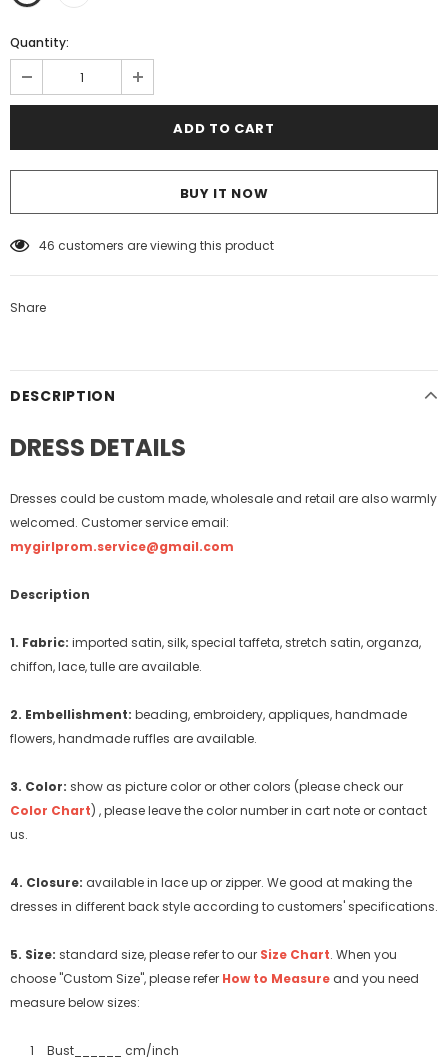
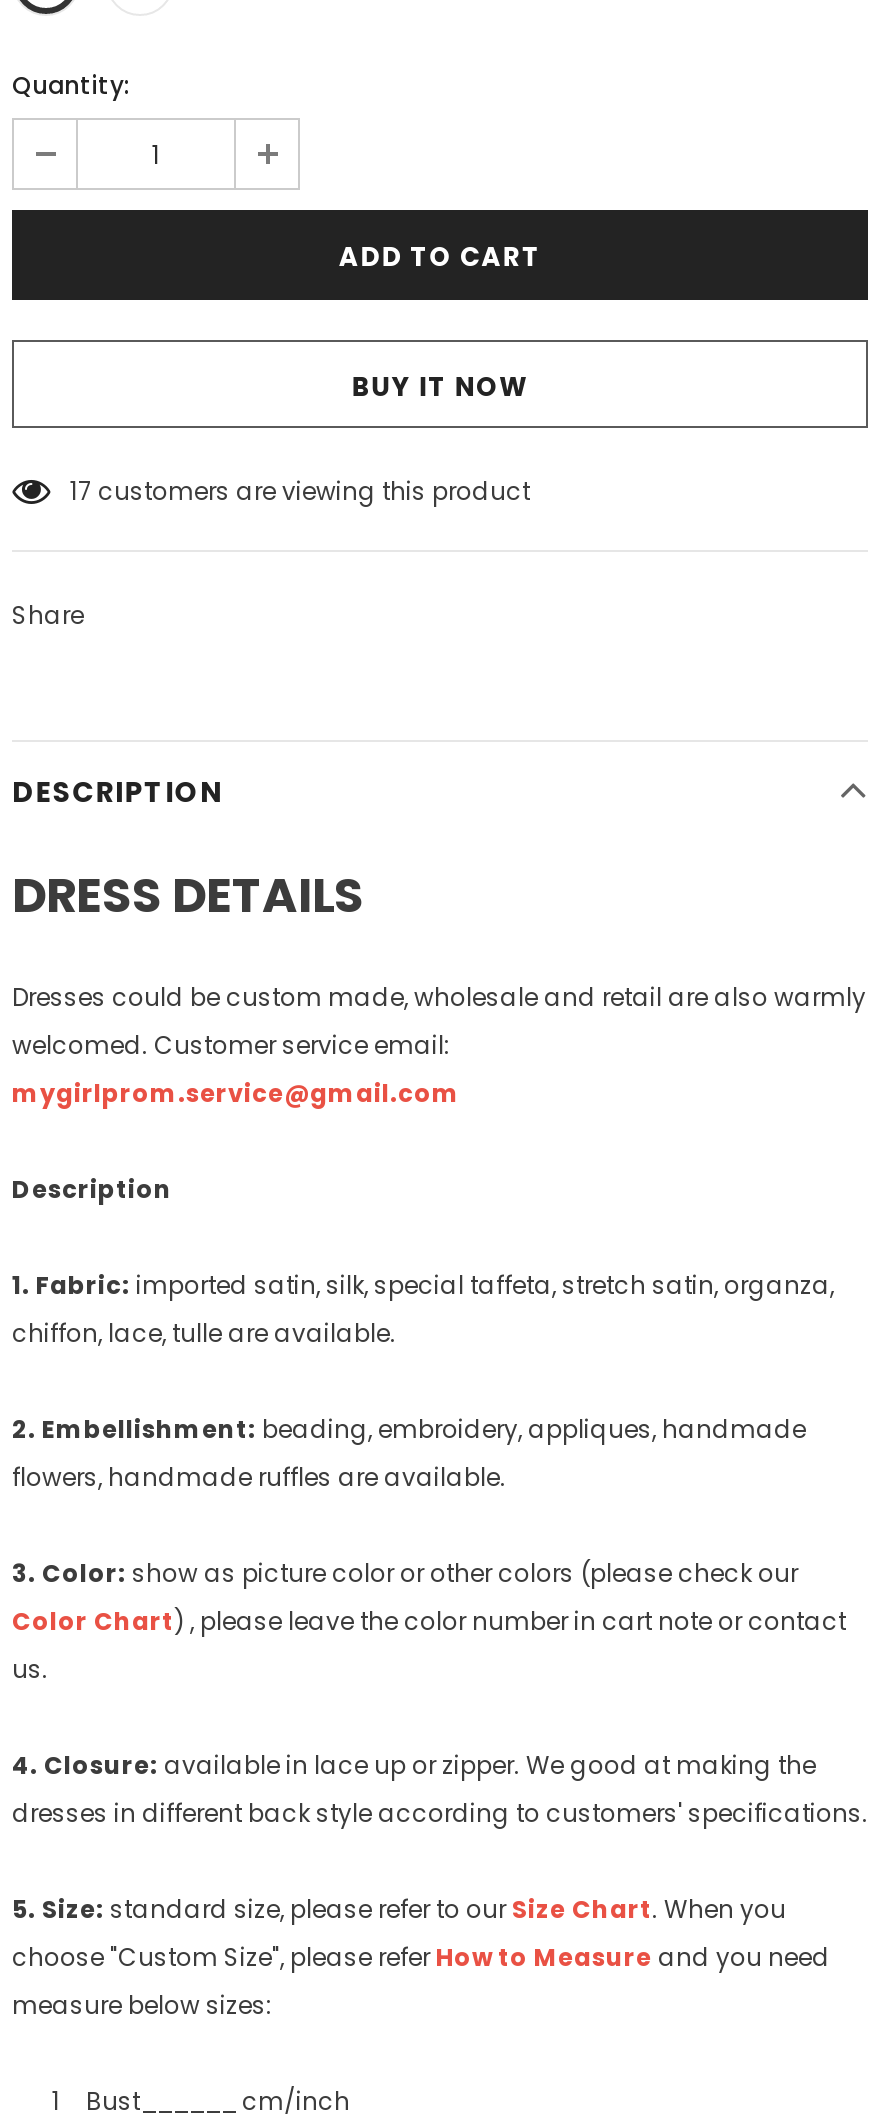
- 46 customers are viewing this product
+ 17 customers are viewing this product
